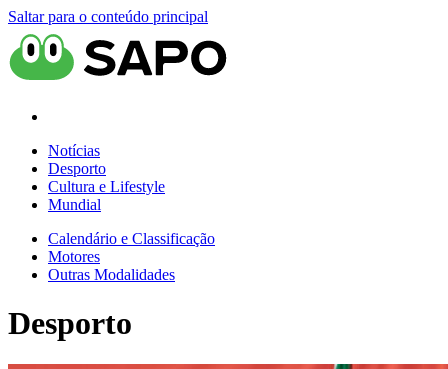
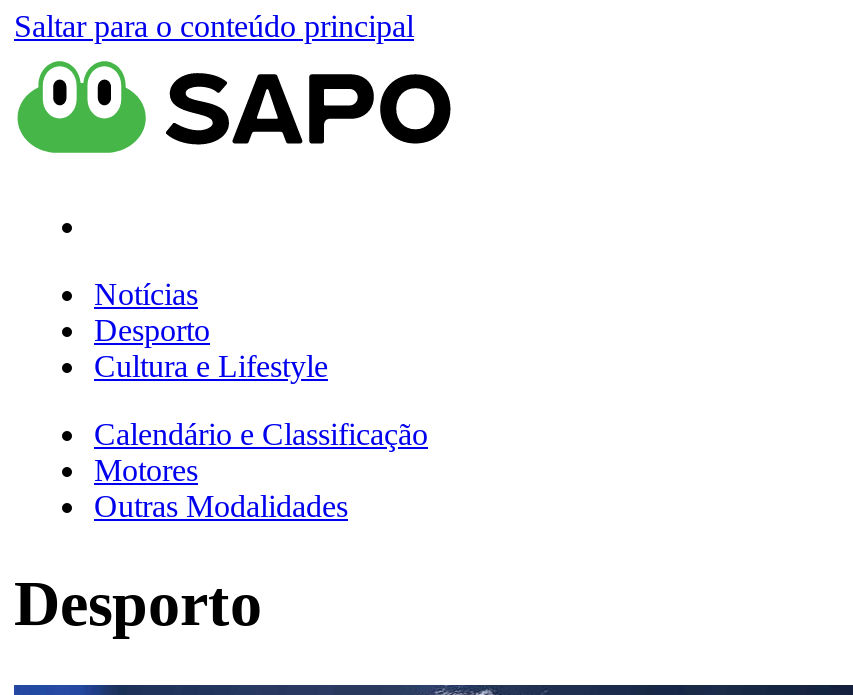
- Mundial
